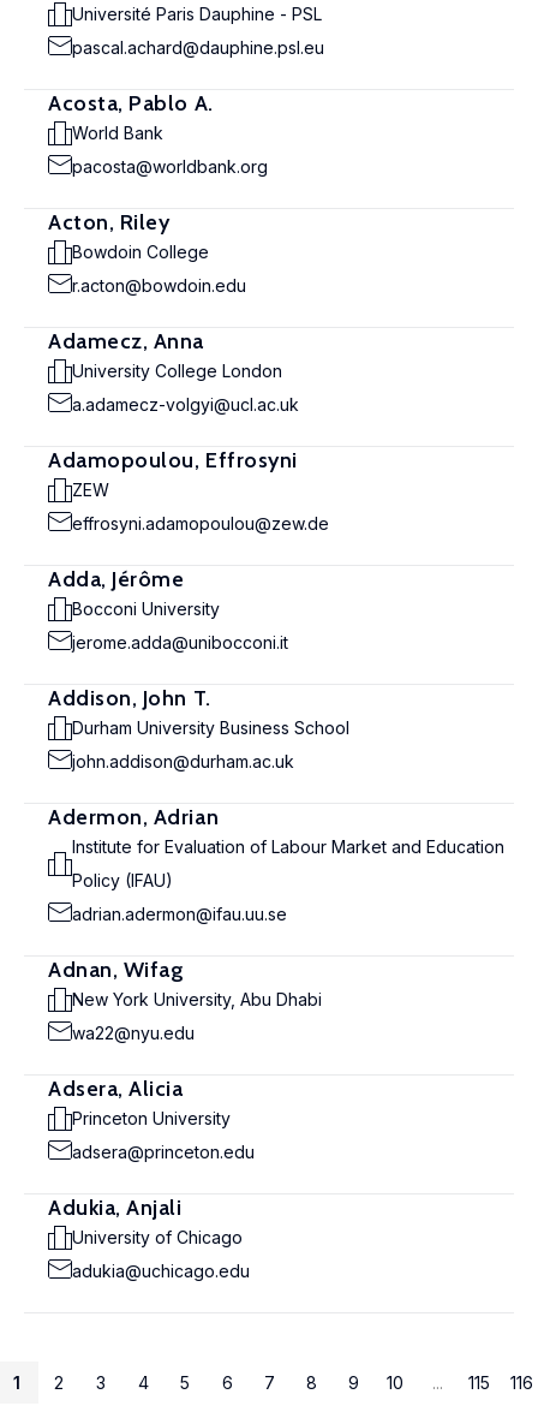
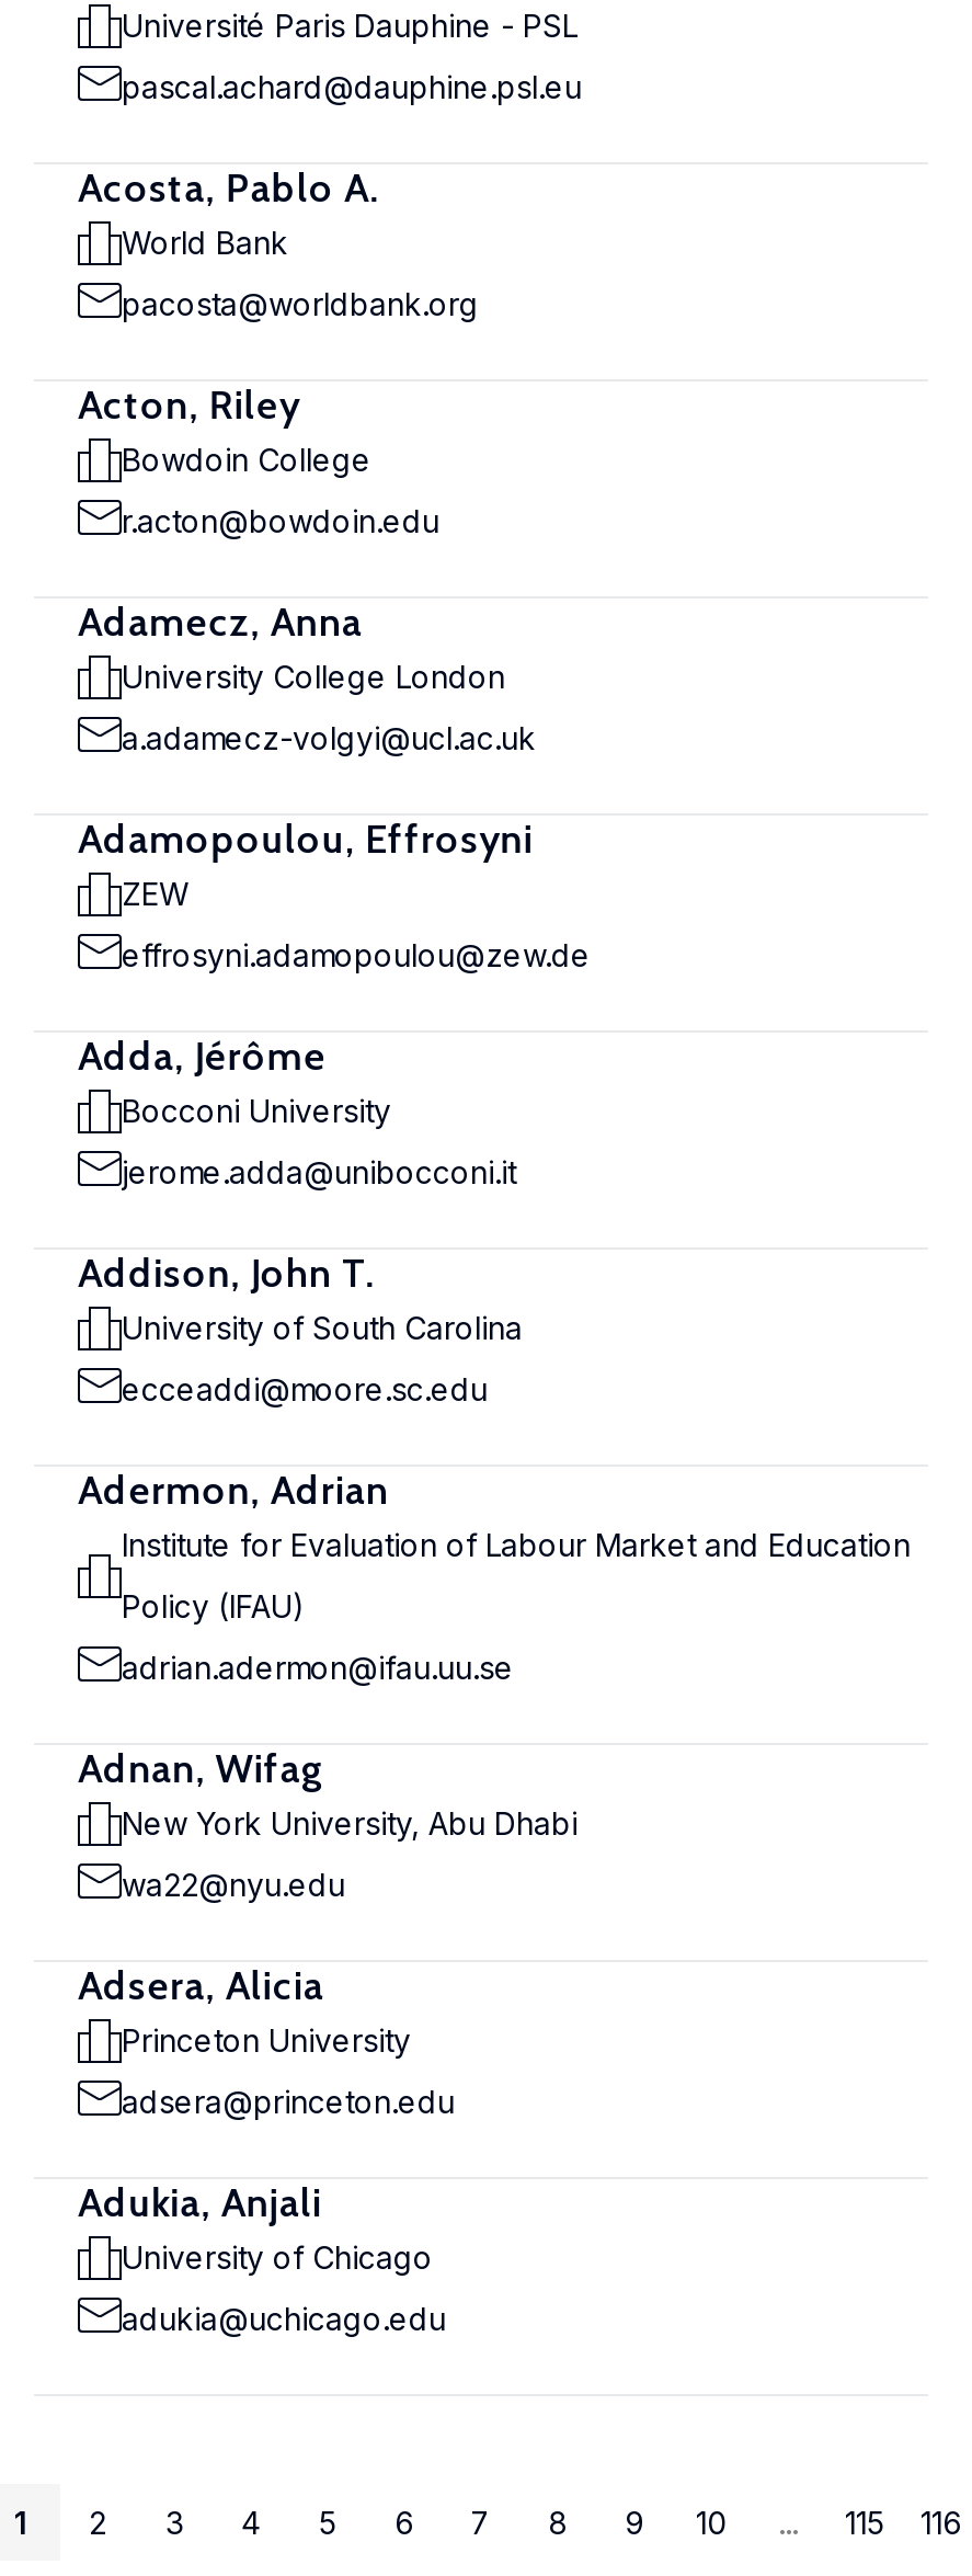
- Durham University Business School
+ University of South Carolina

- john.addison@durham.ac.uk
+ ecceaddi@moore.sc.edu
